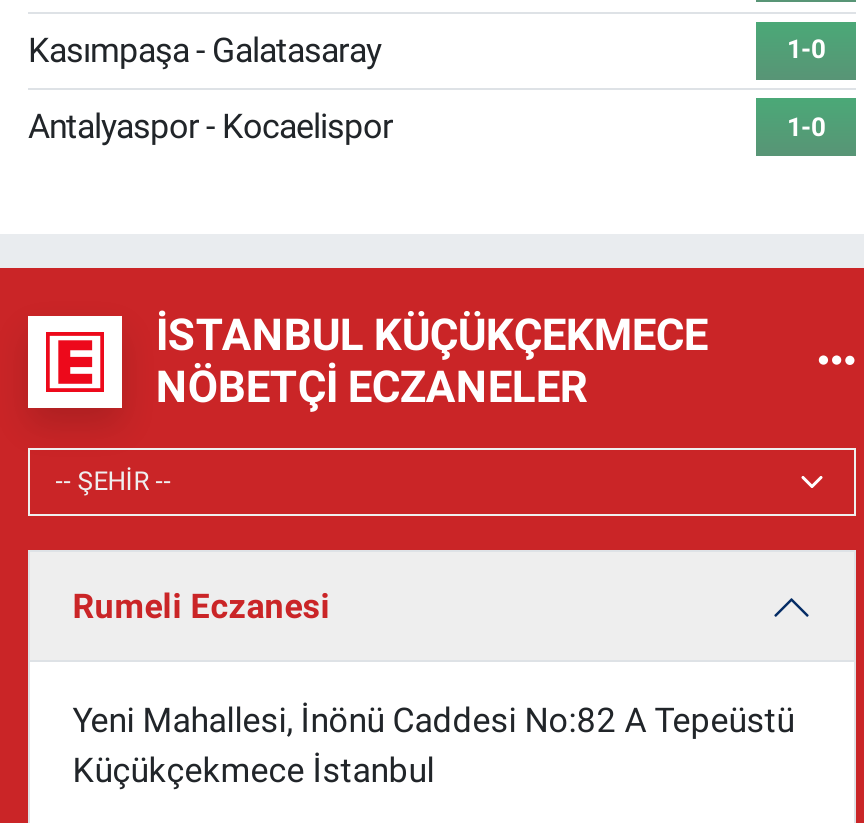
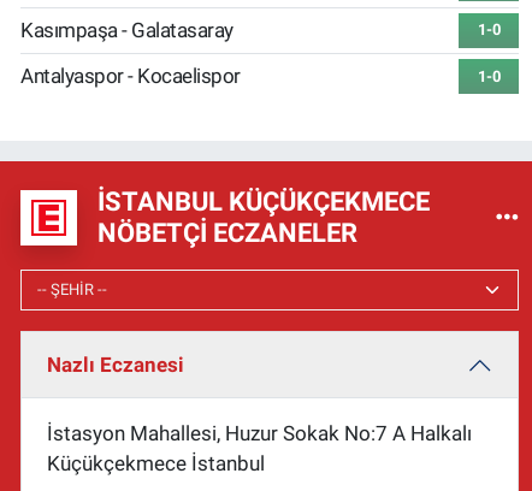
- Rumeli Eczanesi
+ Nazlı Eczanesi

- Yeni Mahallesi, İnönü Caddesi No:82 A Tepeüstü
+ İstasyon Mahallesi, Huzur Sokak No:7 A Halkalı
